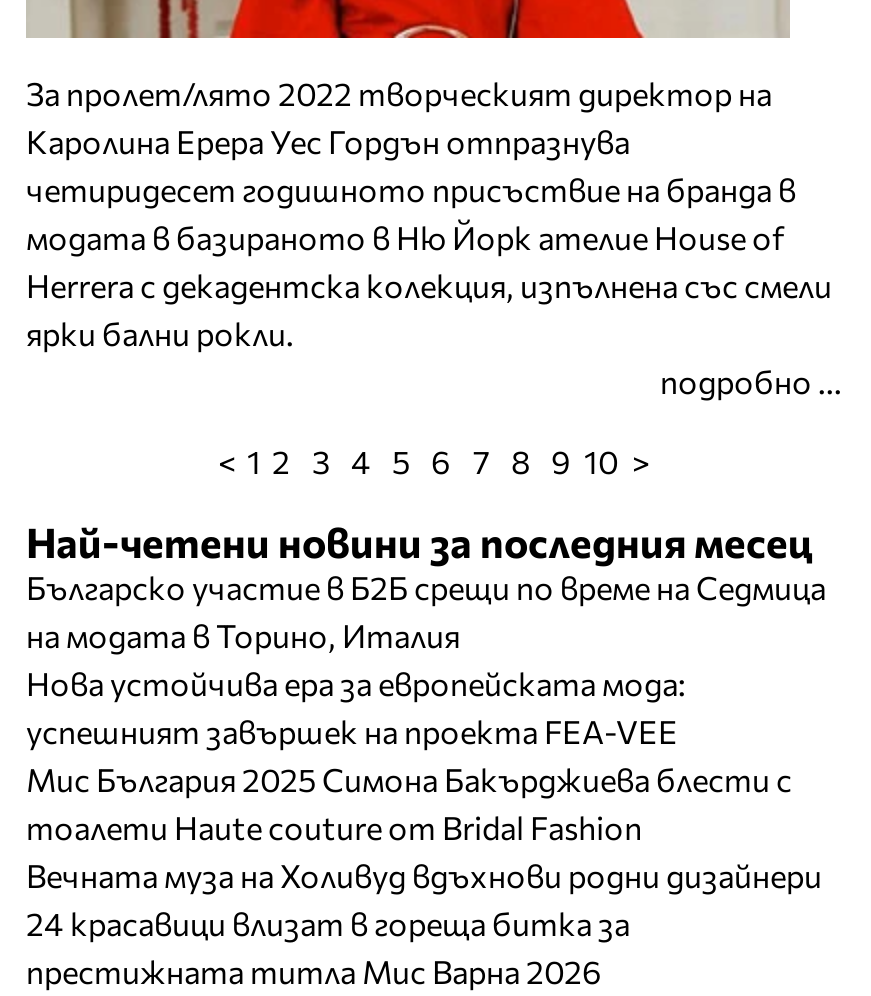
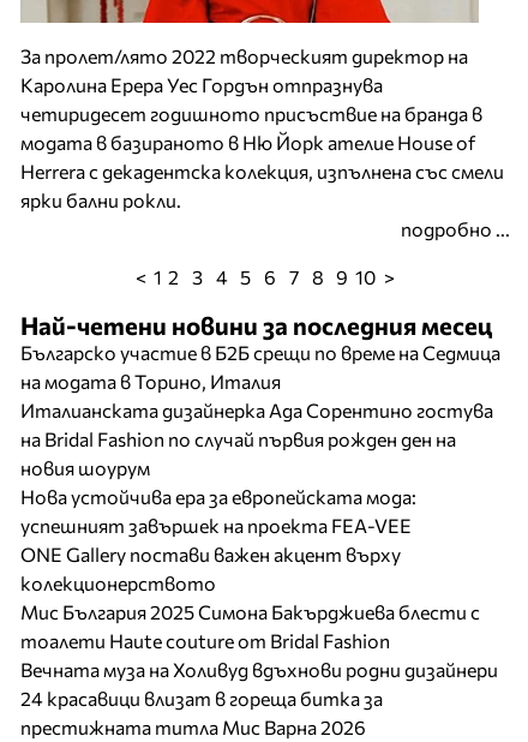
+ Италианската дизайнерка Ада Сорентино гостува
+ на Bridal Fashion по случай първия рожден ден на
+ новия шоурум

+ ONE Gallery постави важен акцент върху
+ колекционерството
